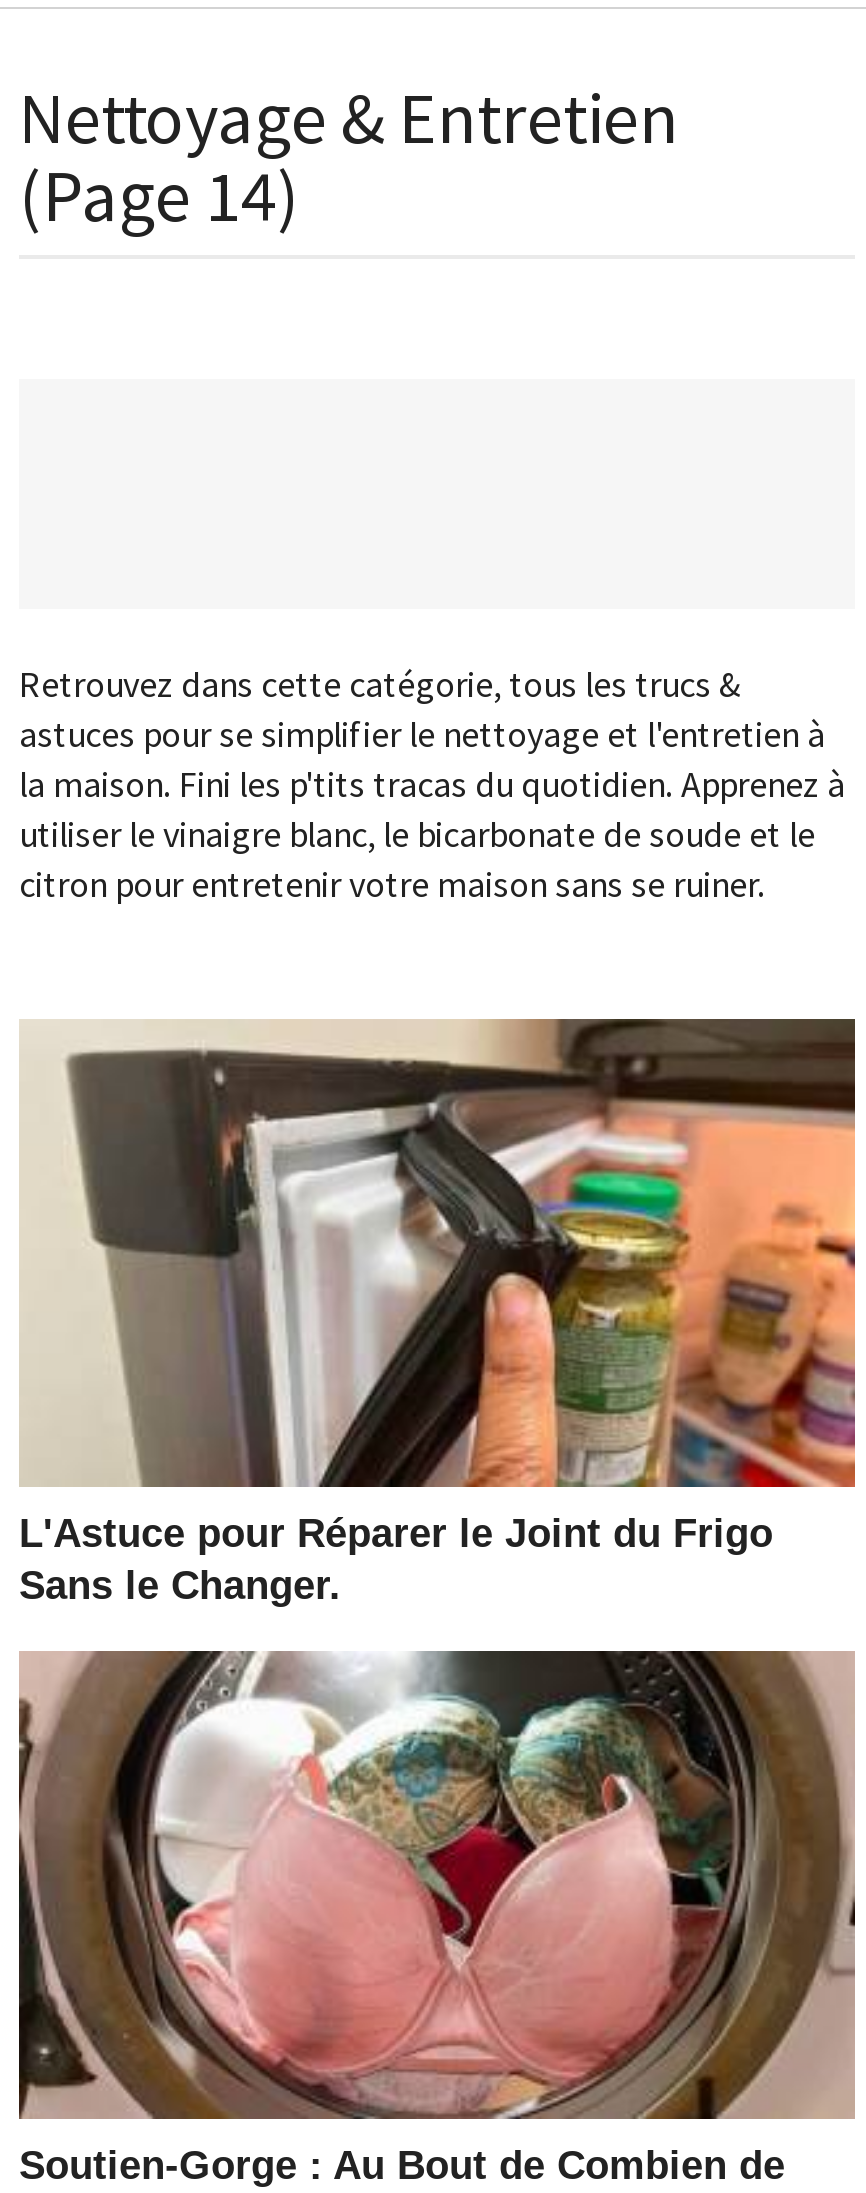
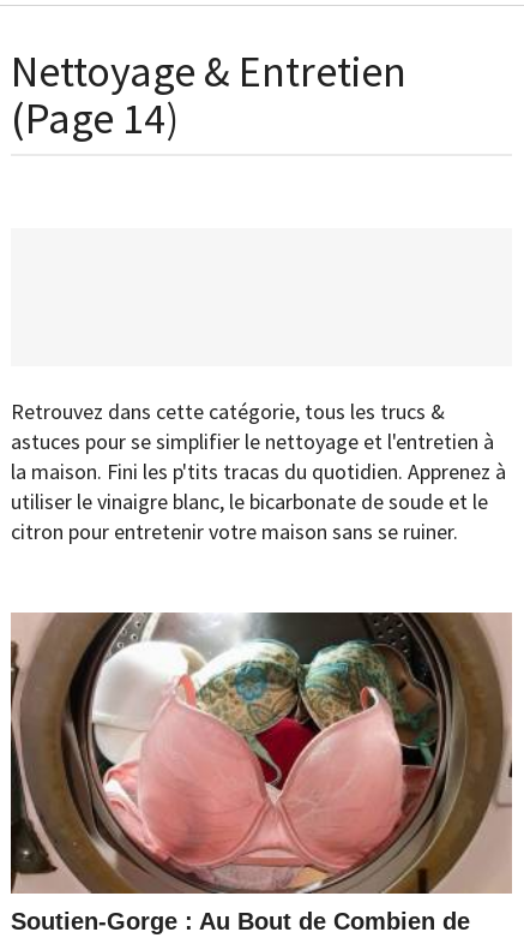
- [image]
- L'Astuce pour Réparer le Joint du Frigo
- Sans le Changer.
